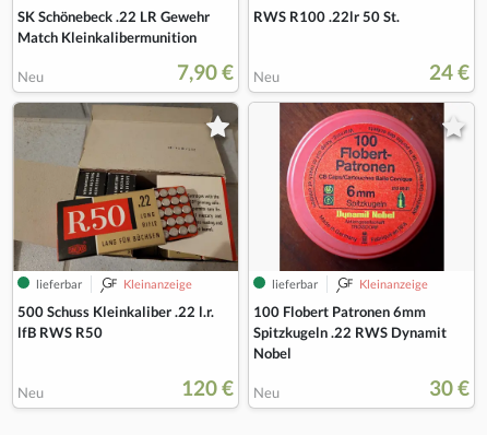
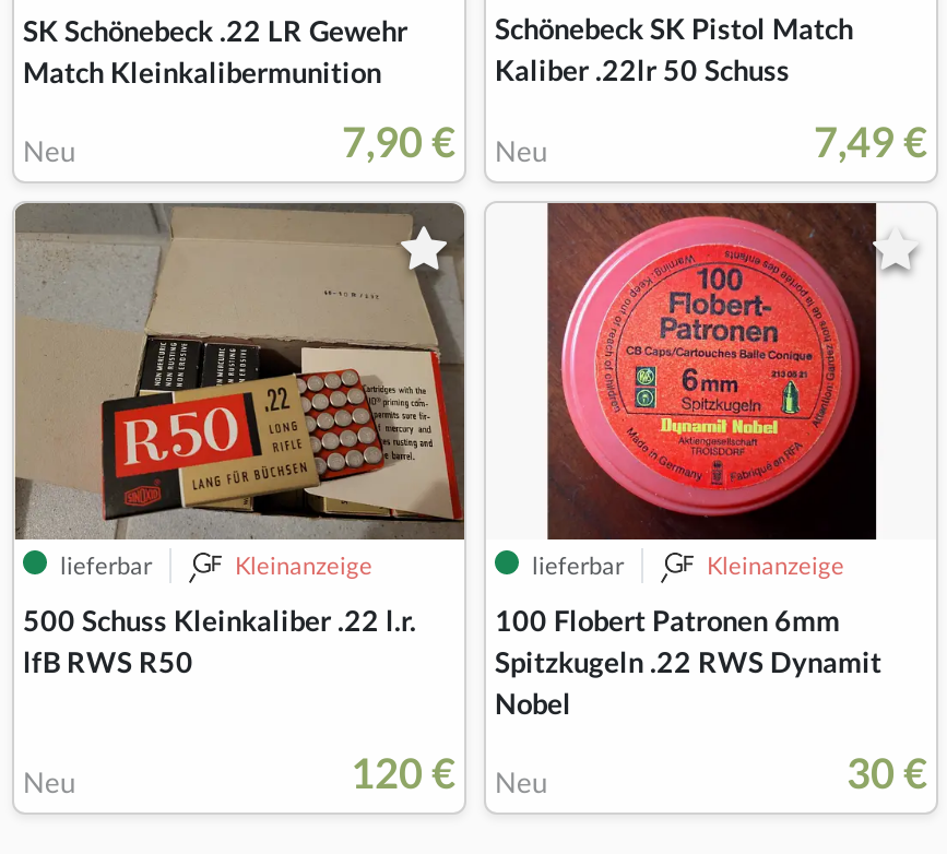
- RWS R100 .22lr 50 St.
+ Schönebeck SK Pistol Match
+ Kaliber .22lr 50 Schuss

- 24 €
+ 7,49 €
